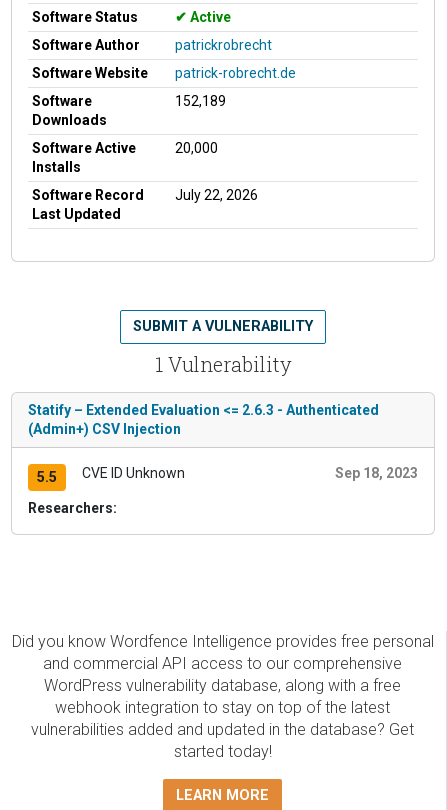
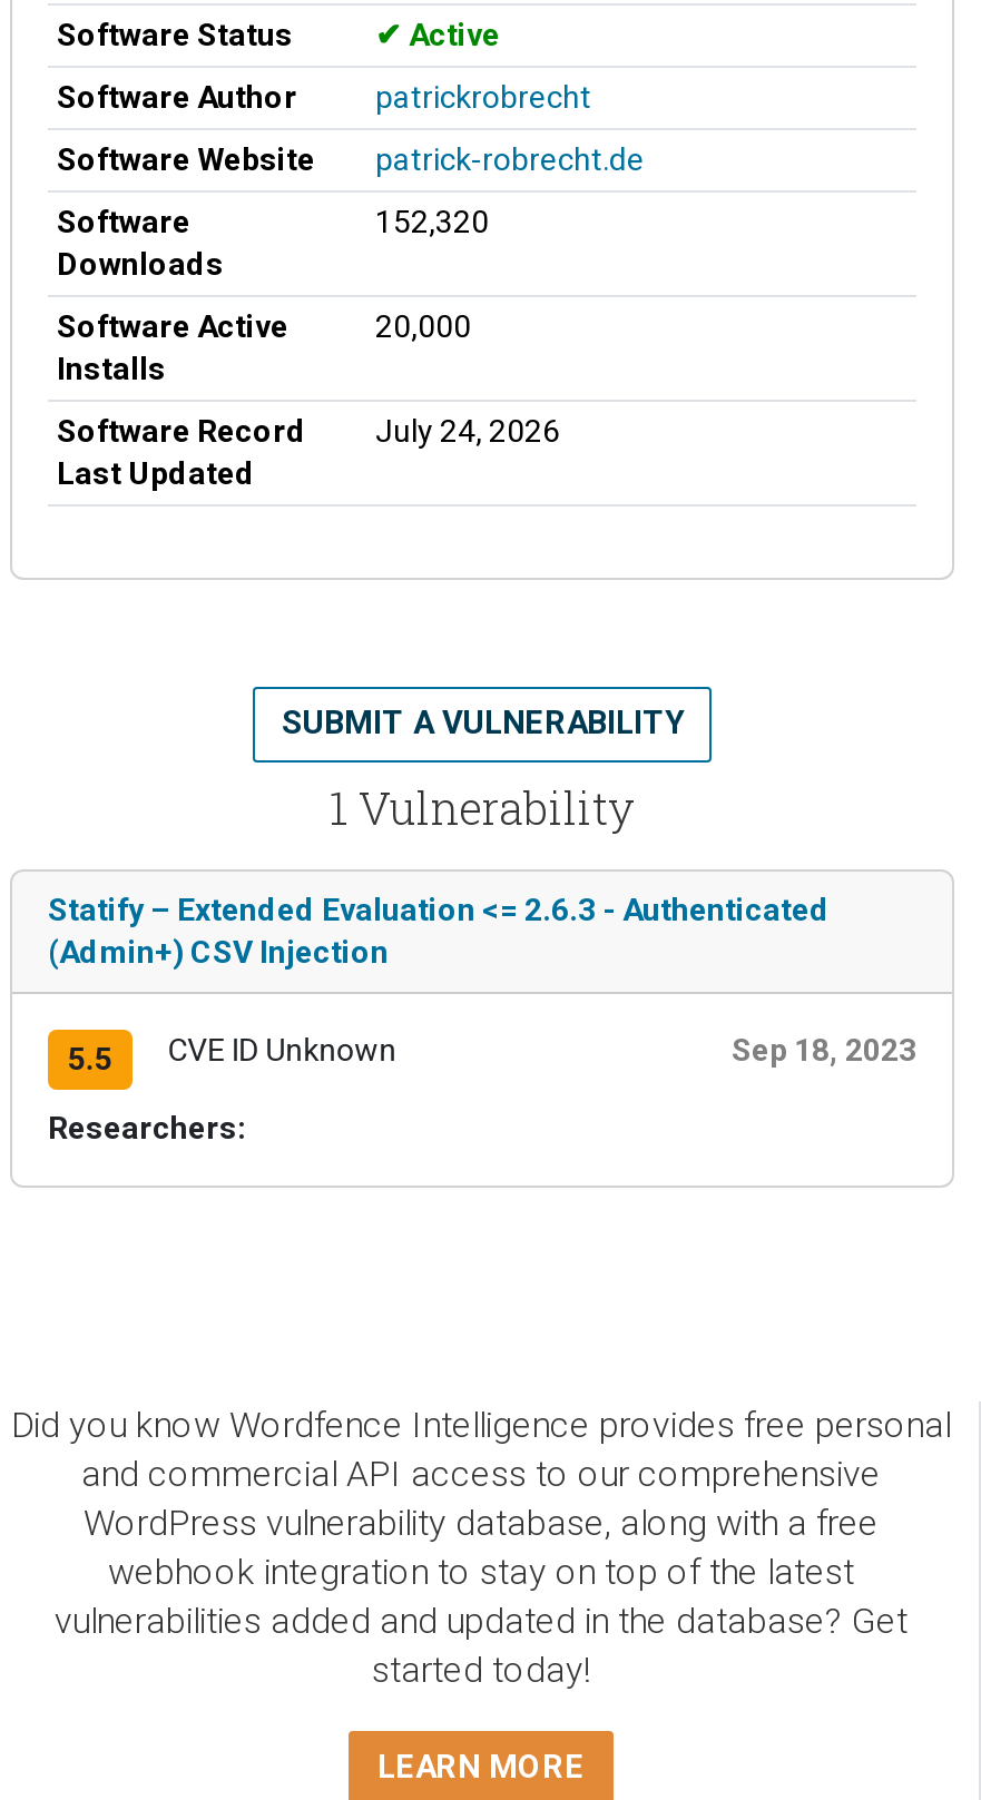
- 152,189
+ 152,320

- Software Record July 22, 2026
+ Software Record July 24, 2026
